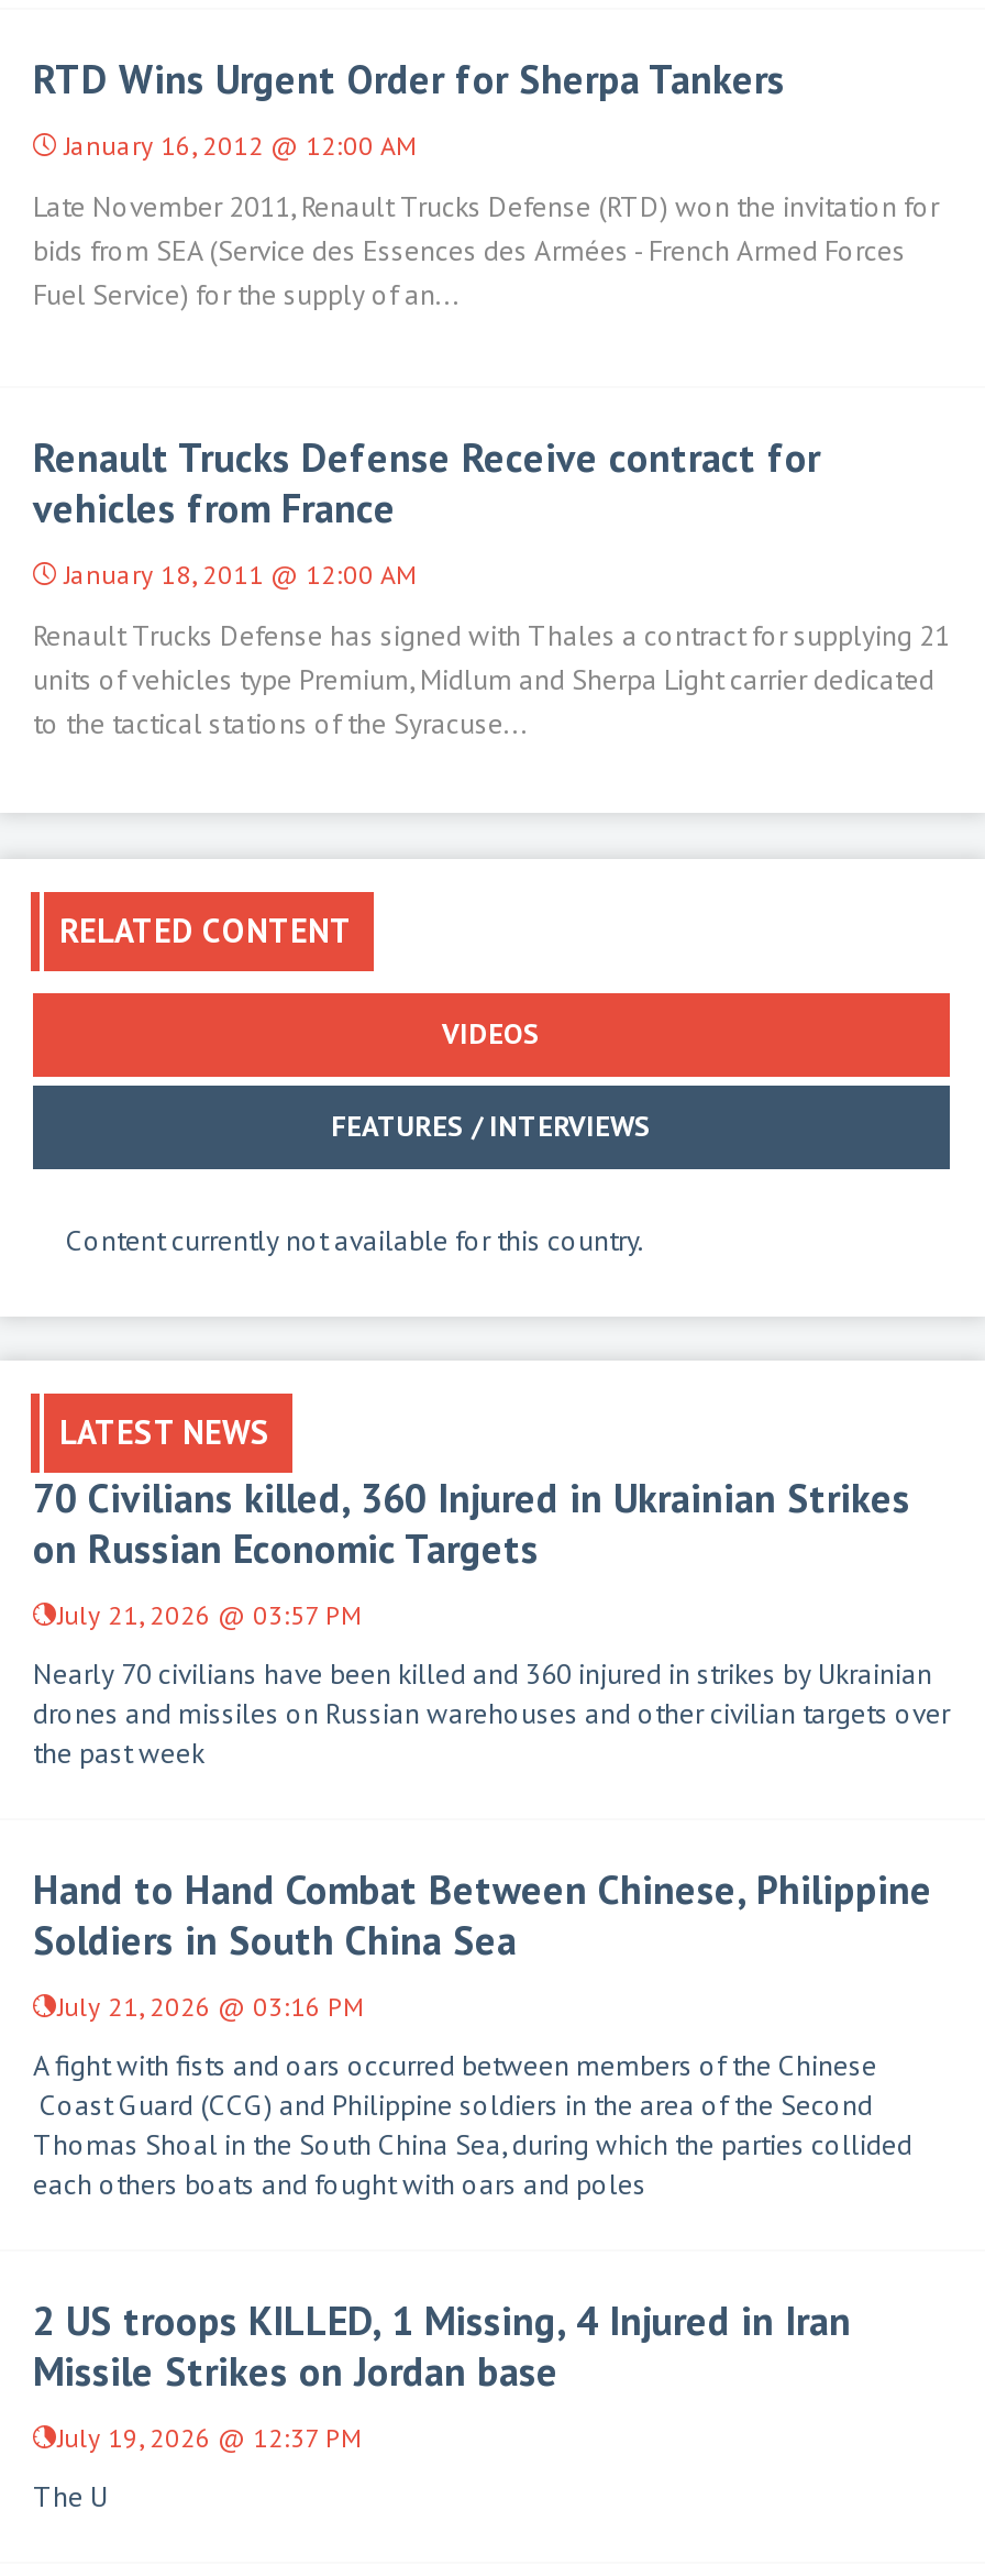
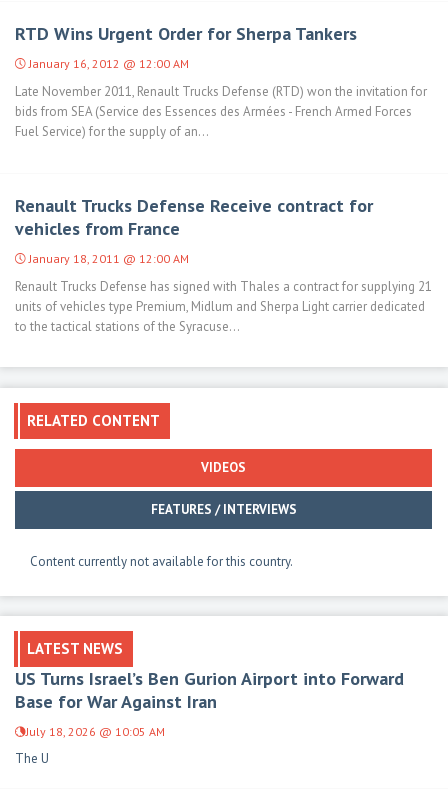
- 70 Civilians killed, 360 Injured in Ukrainian Strikes
- on Russian Economic Targets
- July 21, 2026 @ 03:57 PM
- Nearly 70 civilians have been killed and 360 injured in strikes by Ukrainian
- drones and missiles on Russian warehouses and other civilian targets over
- the past week
- Hand to Hand Combat Between Chinese, Philippine
- Soldiers in South China Sea
- July 21, 2026 @ 03:16 PM
- A fight with fists and oars occurred between members of the Chinese
- Coast Guard (CCG) and Philippine soldiers in the area of the Second
- Thomas Shoal in the South China Sea, during which the parties collided
- each others boats and fought with oars and poles
- 2 US troops KILLED, 1 Missing, 4 Injured in Iran
- Missile Strikes on Jordan base
- July 19, 2026 @ 12:37 PM
+ US Turns Israel’s Ben Gurion Airport into Forward
+ Base for War Against Iran
+ July 18, 2026 @ 10:05 AM
